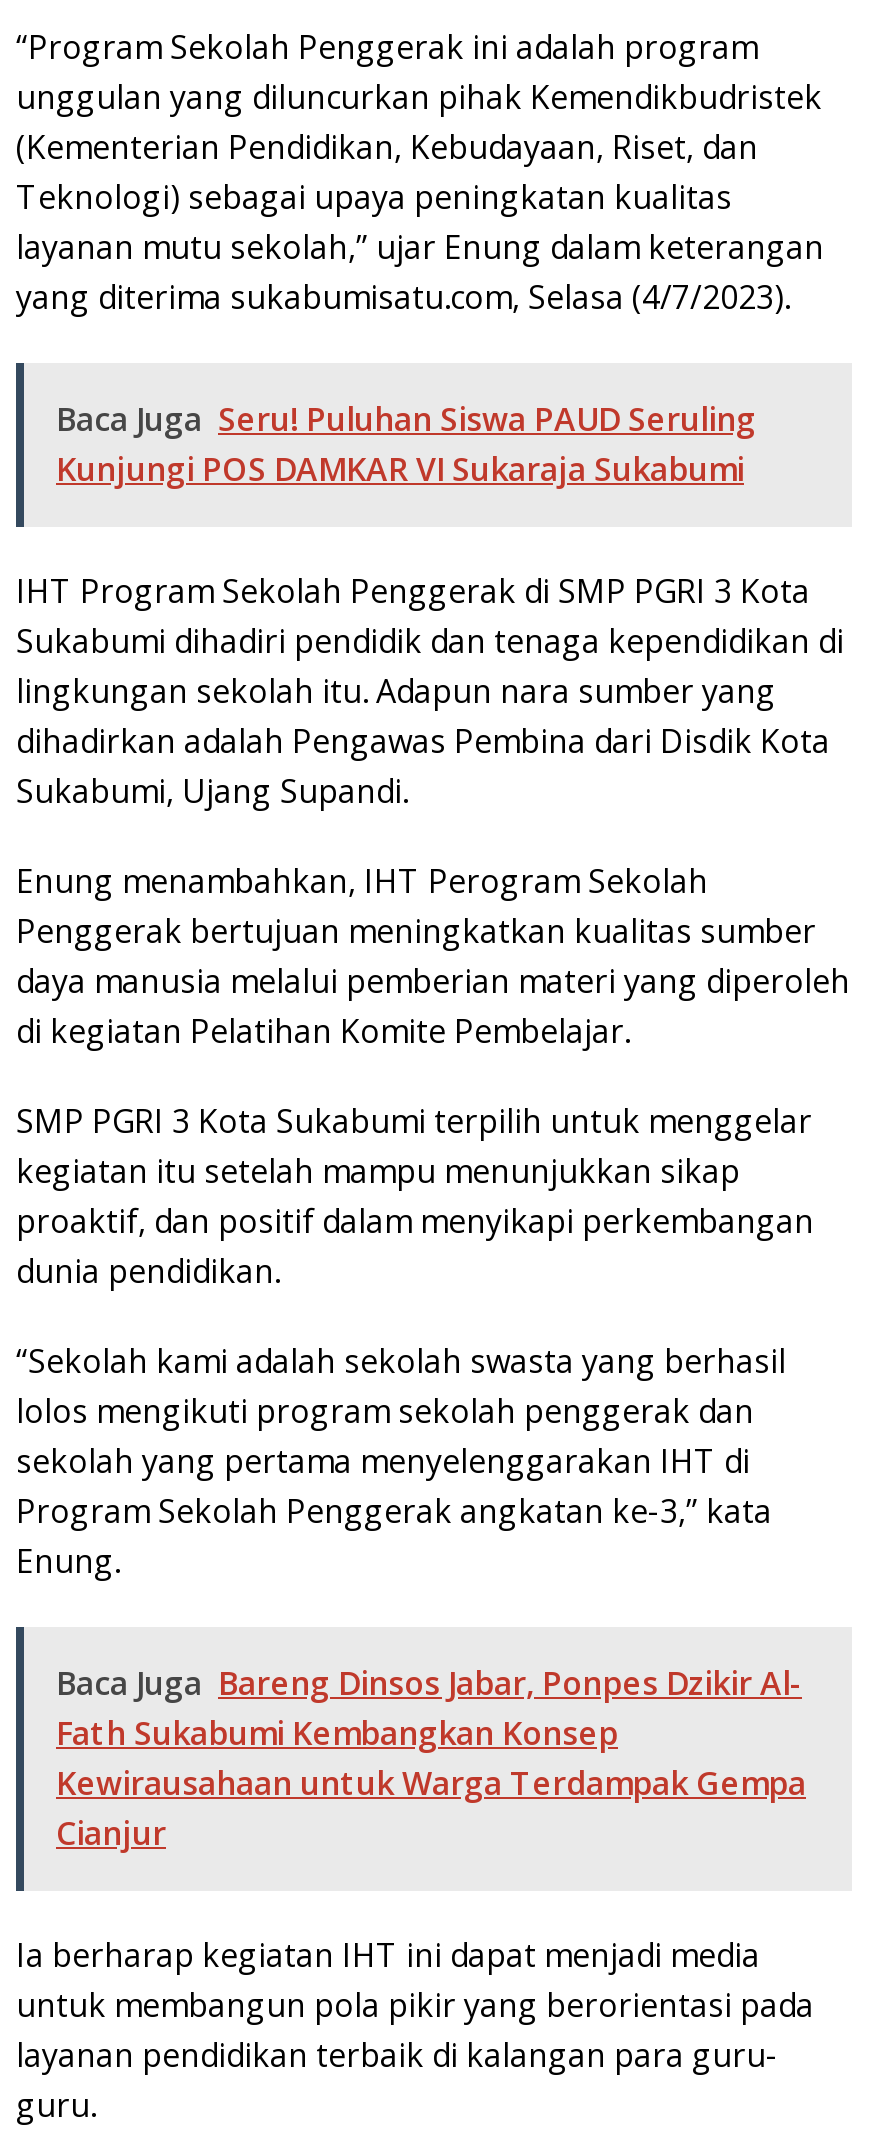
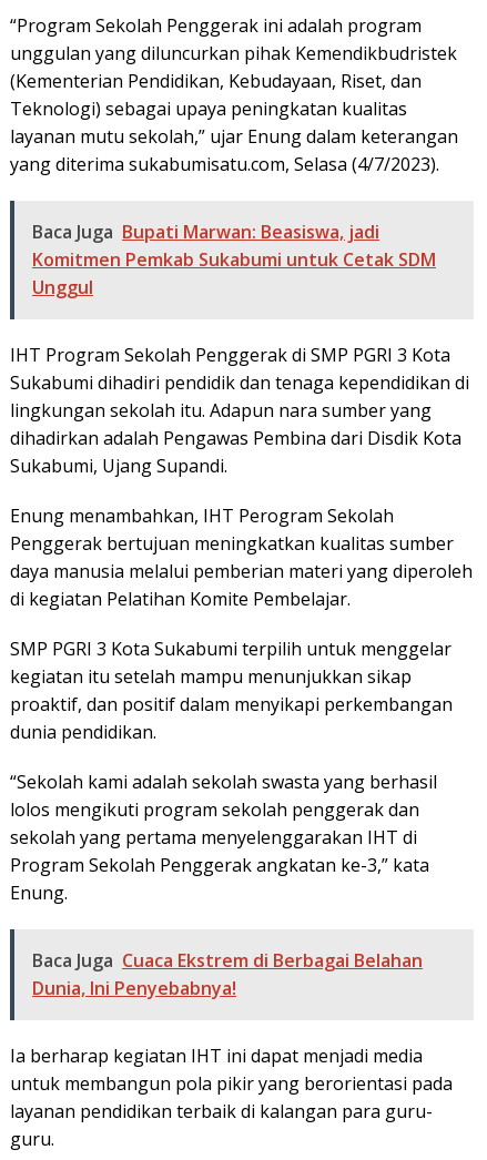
- Baca Juga Seru! Puluhan Siswa PAUD Seruling
- Kunjungi POS DAMKAR VI Sukaraja Sukabumi
+ Baca Juga Bupati Marwan: Beasiswa, jadi
+ Komitmen Pemkab Sukabumi untuk Cetak SDM
+ Unggul

moved down: IHT Program Sekolah Penggerak di SMP PGRI 3 Kota | Sukabumi dihadiri pendidik dan tenaga kependidikan di | lingkungan sekolah itu. Adapun nara sumber yang | ... | Program Sekolah Penggerak angkatan ke-3,” kata | Enung.

- Baca Juga Bareng Dinsos Jabar, Ponpes Dzikir Al-
- Fath Sukabumi Kembangkan Konsep
- Kewirausahaan untuk Warga Terdampak Gempa
- Cianjur
+ Baca Juga Cuaca Ekstrem di Berbagai Belahan
+ Dunia, Ini Penyebabnya!
